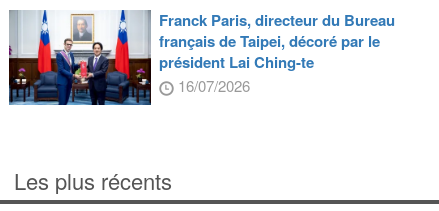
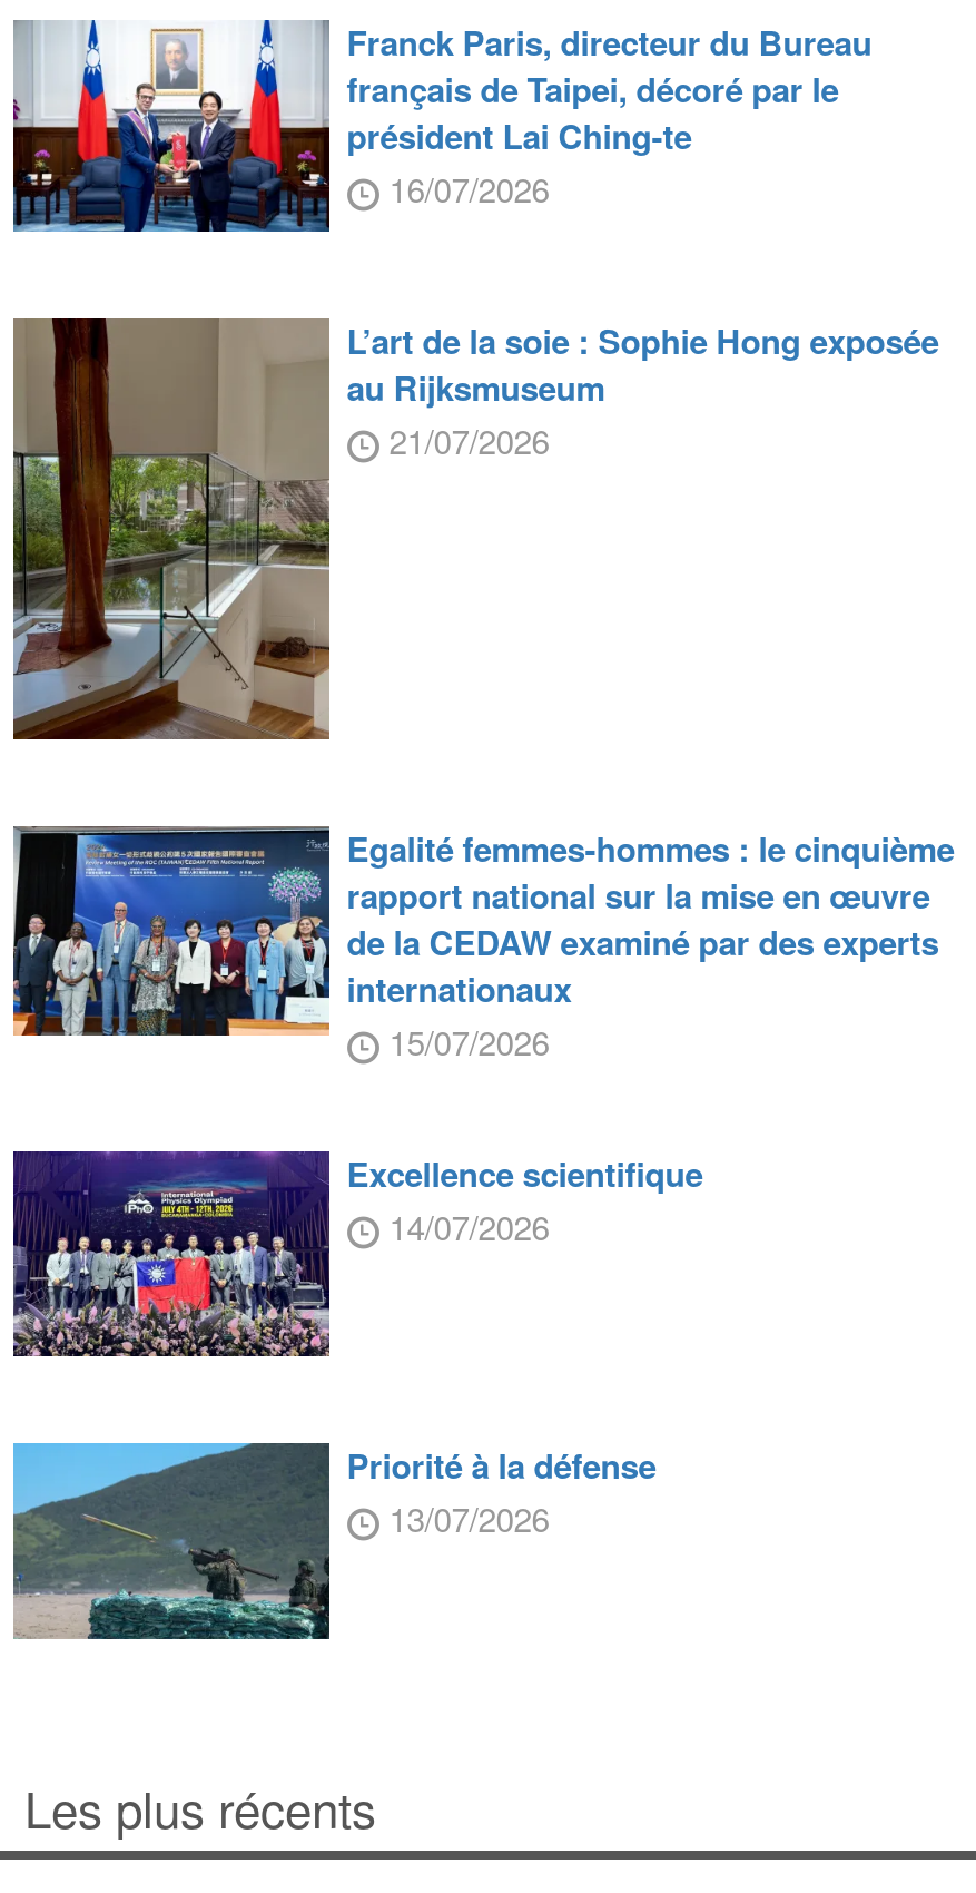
+ [image]
+ L’art de la soie : Sophie Hong exposée
+ au Rijksmuseum
+ 21/07/2026

+ [image]
+ Egalité femmes-hommes : le cinquième
+ rapport national sur la mise en œuvre
+ de la CEDAW examiné par des experts
+ internationaux
+ 15/07/2026
+ Excellence scientifique
+ 14/07/2026

+ [image]
+ Priorité à la défense
+ 13/07/2026

+ [image]
